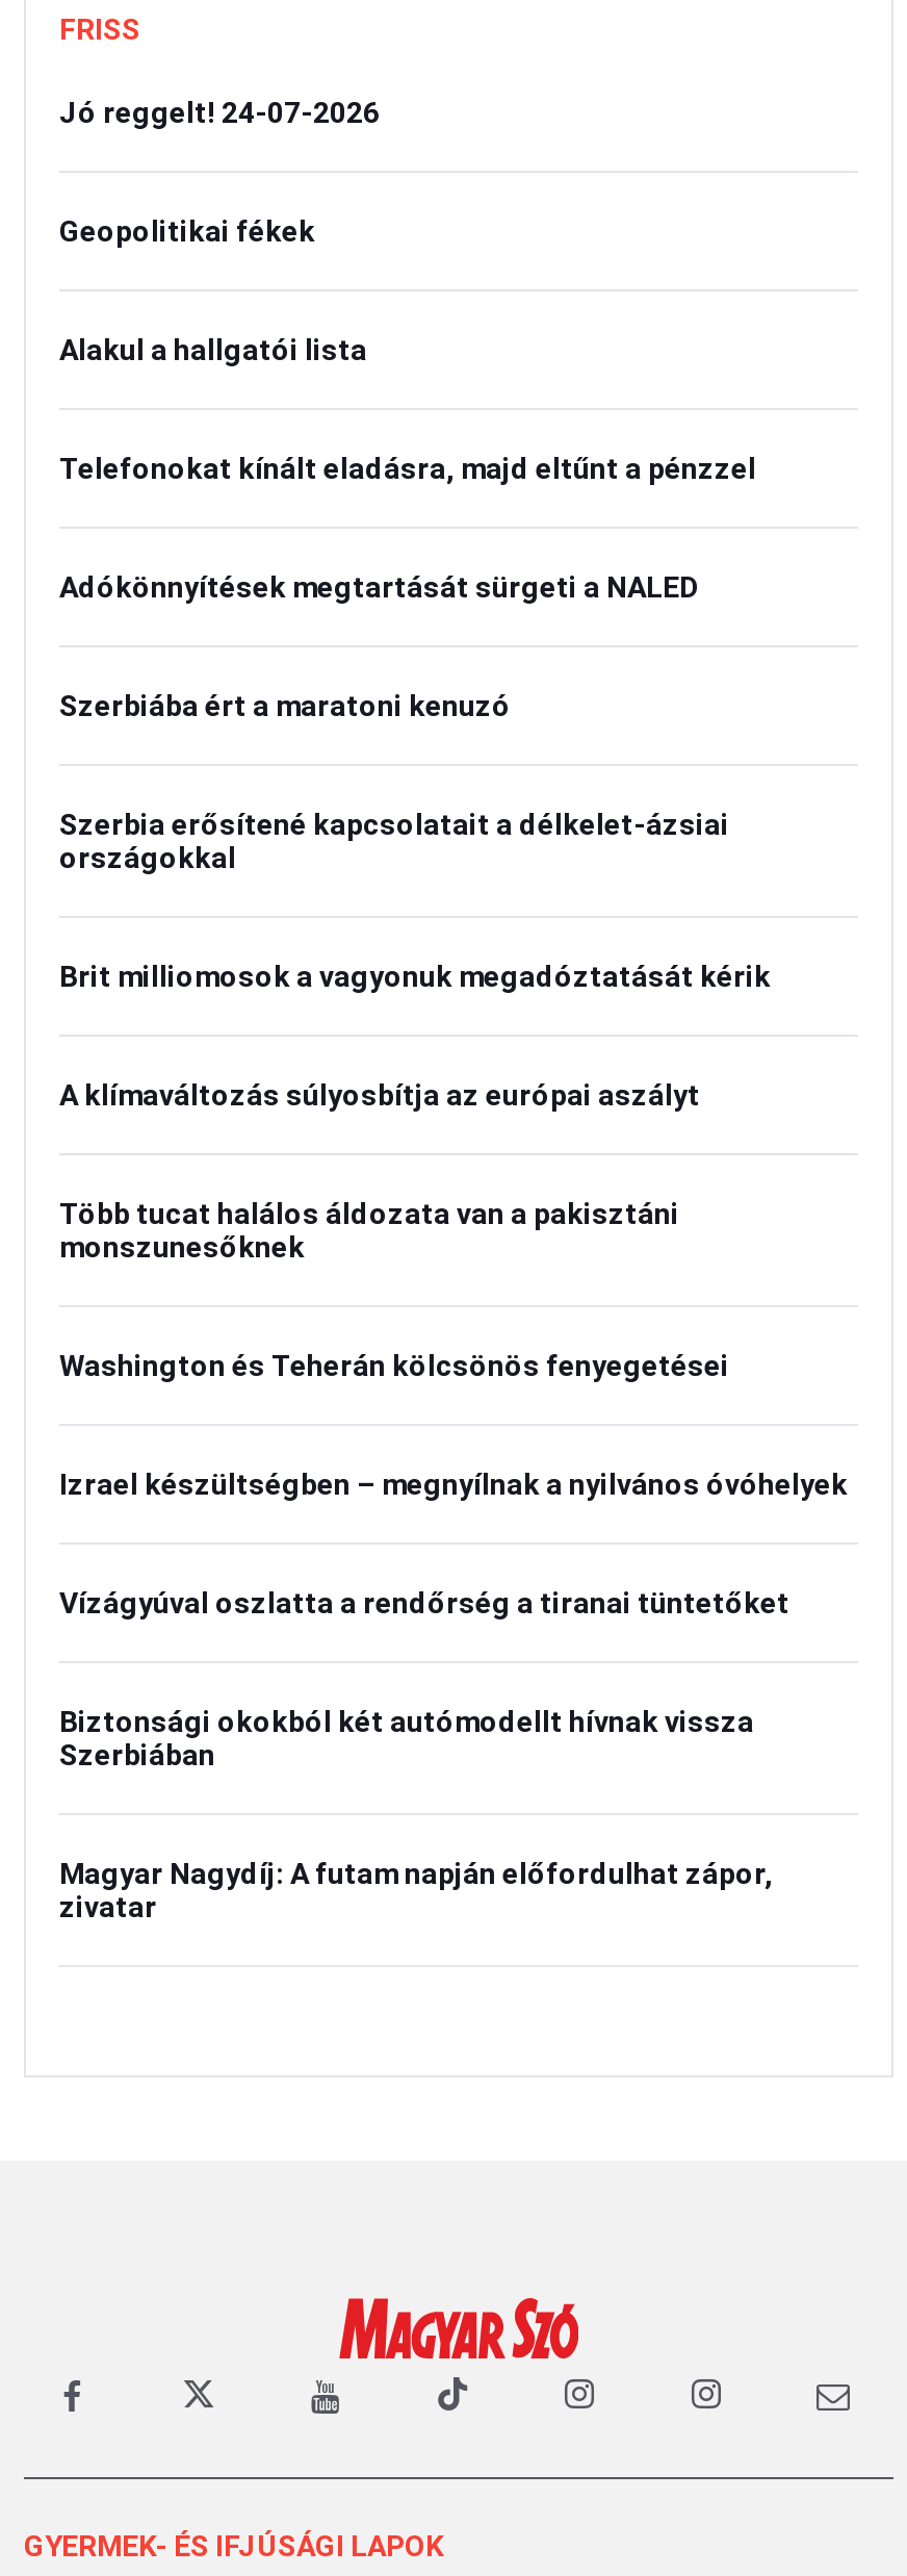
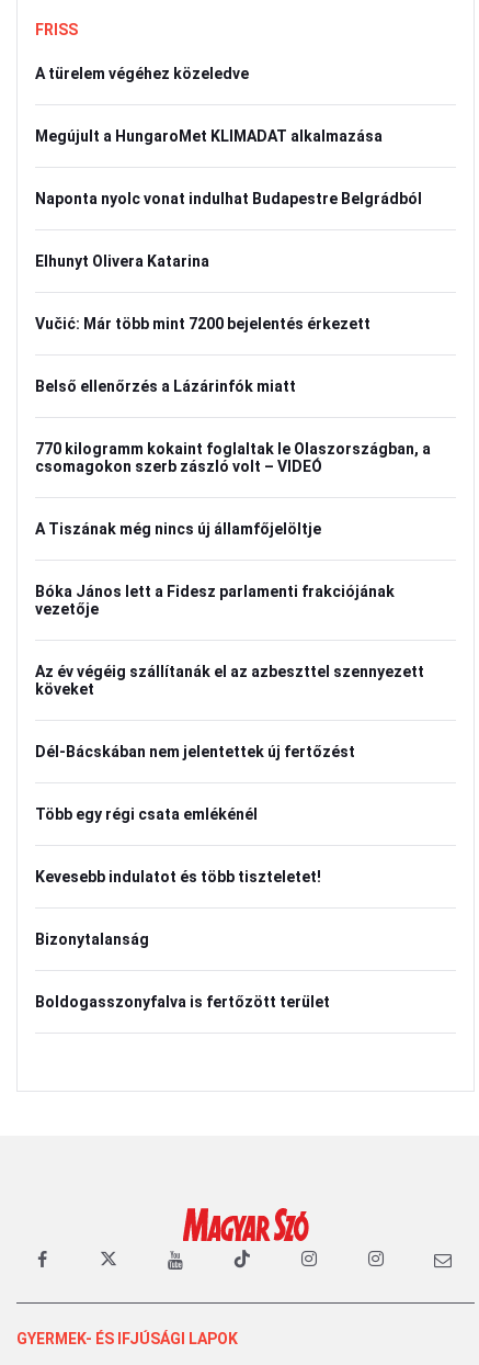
- Jó reggelt! 24-07-2026
+ A türelem végéhez közeledve

- Geopolitikai fékek
+ Megújult a HungaroMet KLIMADAT alkalmazása

- Alakul a hallgatói lista
+ Naponta nyolc vonat indulhat Budapestre Belgrádból

- Telefonokat kínált eladásra, majd eltűnt a pénzzel
+ Elhunyt Olivera Katarina

- Adókönnyítések megtartását sürgeti a NALED
+ Vučić: Már több mint 7200 bejelentés érkezett

- Szerbiába ért a maratoni kenuzó
+ Belső ellenőrzés a Lázárinfók miatt

- Szerbia erősítené kapcsolatait a délkelet-ázsiai
- országokkal
+ 770 kilogramm kokaint foglaltak le Olaszországban, a
+ csomagokon szerb zászló volt – VIDEÓ

- Brit milliomosok a vagyonuk megadóztatását kérik
+ A Tiszának még nincs új államfőjelöltje

- A klímaváltozás súlyosbítja az európai aszályt
+ Bóka János lett a Fidesz parlamenti frakciójának
+ vezetője

- Több tucat halálos áldozata van a pakisztáni
- monszunesőknek
+ Az év végéig szállítanák el az azbeszttel szennyezett
+ köveket

- Washington és Teherán kölcsönös fenyegetései
+ Dél-Bácskában nem jelentettek új fertőzést

- Izrael készültségben – megnyílnak a nyilvános óvóhelyek
+ Több egy régi csata emlékénél

- Vízágyúval oszlatta a rendőrség a tiranai tüntetőket
+ Kevesebb indulatot és több tiszteletet!

- Biztonsági okokból két autómodellt hívnak vissza
- Szerbiában
+ Bizonytalanság

- Magyar Nagydíj: A futam napján előfordulhat zápor,
- zivatar
+ Boldogasszonyfalva is fertőzött terület
